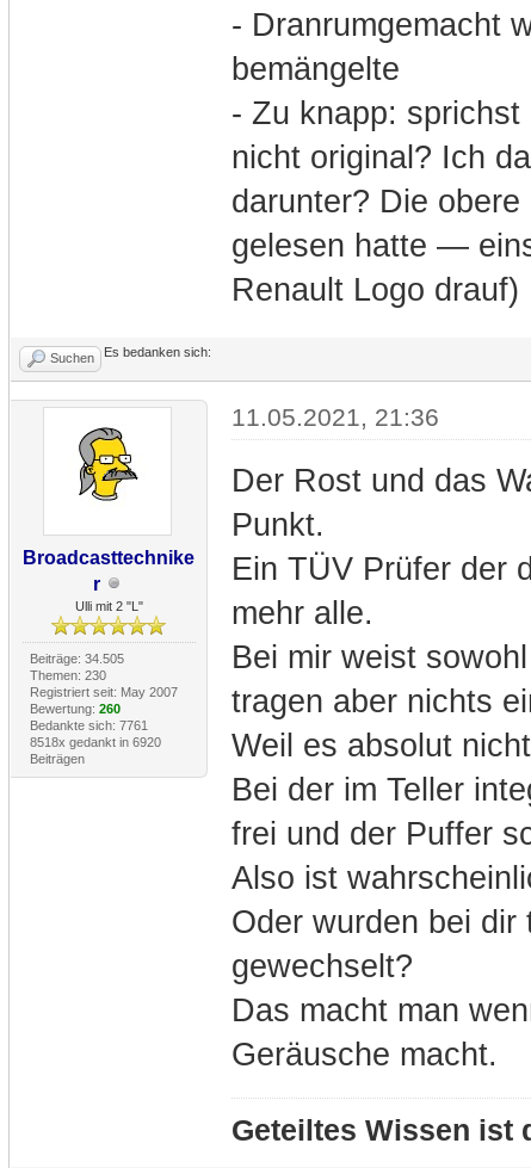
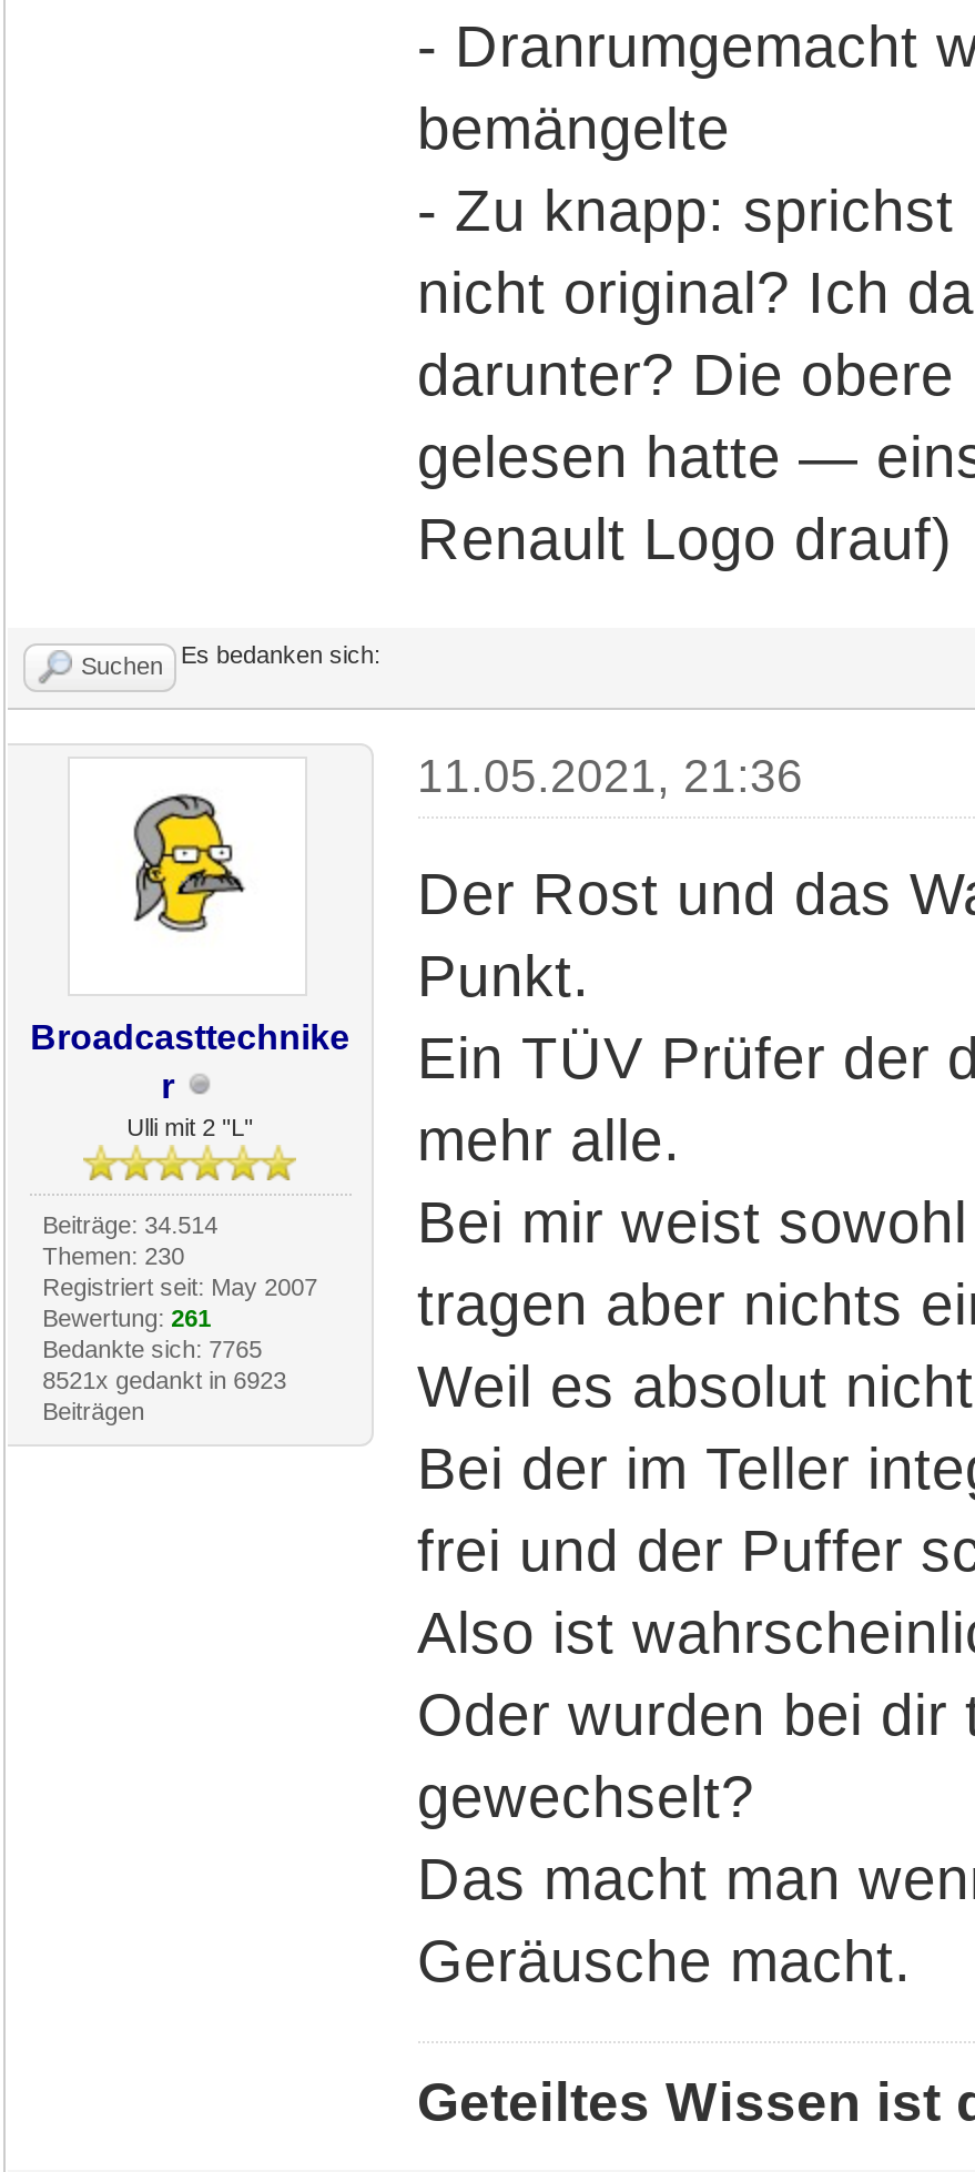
- Beiträge: 34.505
+ Beiträge: 34.514

- Bewertung: 260
+ Bewertung: 261

- Bedankte sich: 7761
+ Bedankte sich: 7765

- 8518x gedankt in 6920
+ 8521x gedankt in 6923
